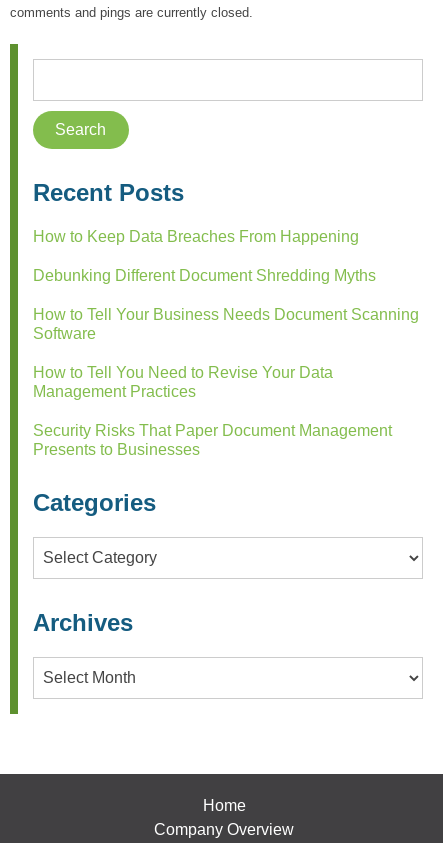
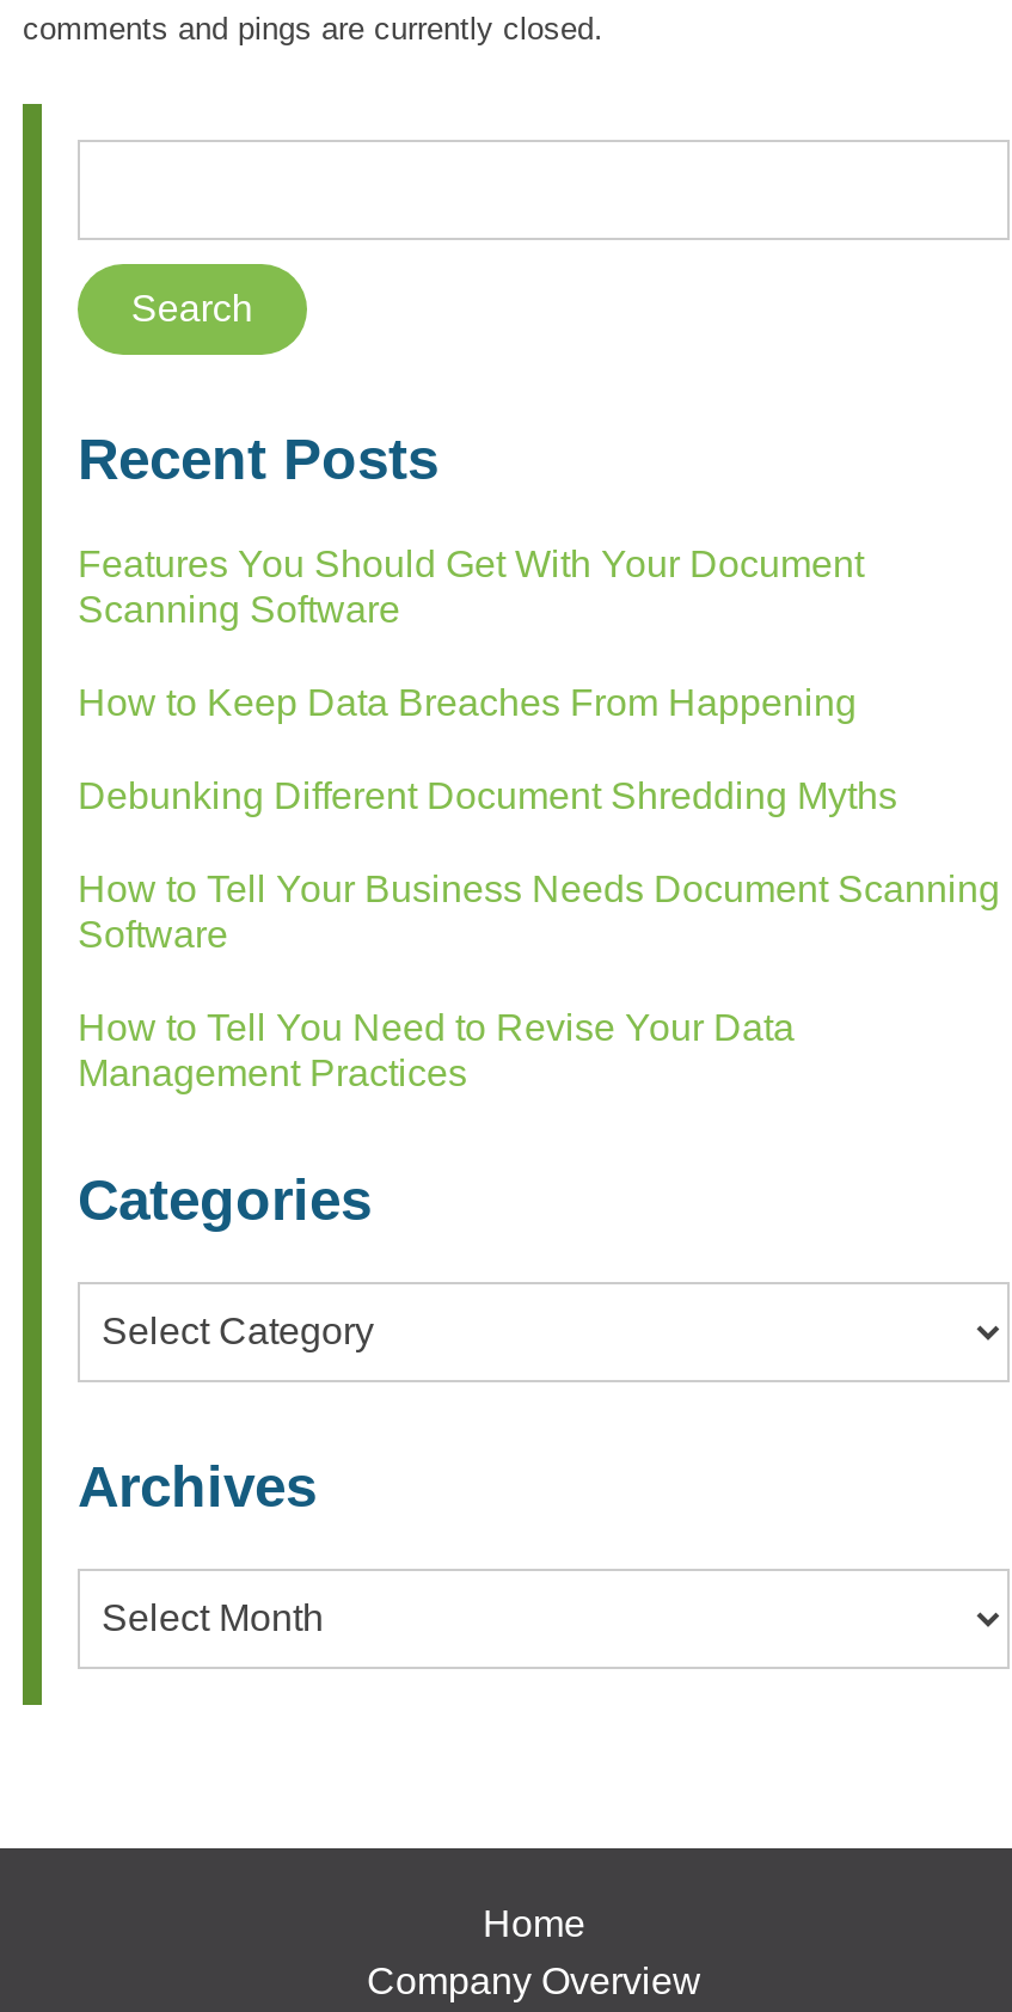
+ Features You Should Get With Your Document
+ Scanning Software

moved down: How to Keep Data Breaches From Happening | Debunking Different Document Shredding Myths | How to Tell Your Business Needs Document Scanning | Software | How to Tell You Need to Revise Your Data | Management Practices

- Security Risks That Paper Document Management
- Presents to Businesses
